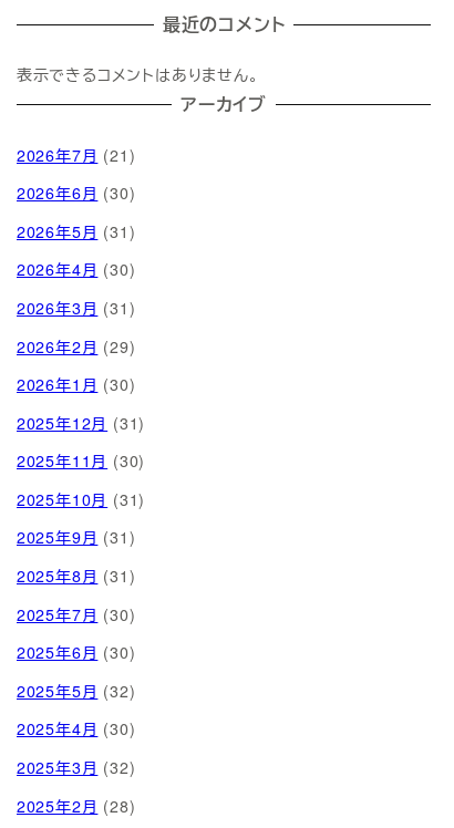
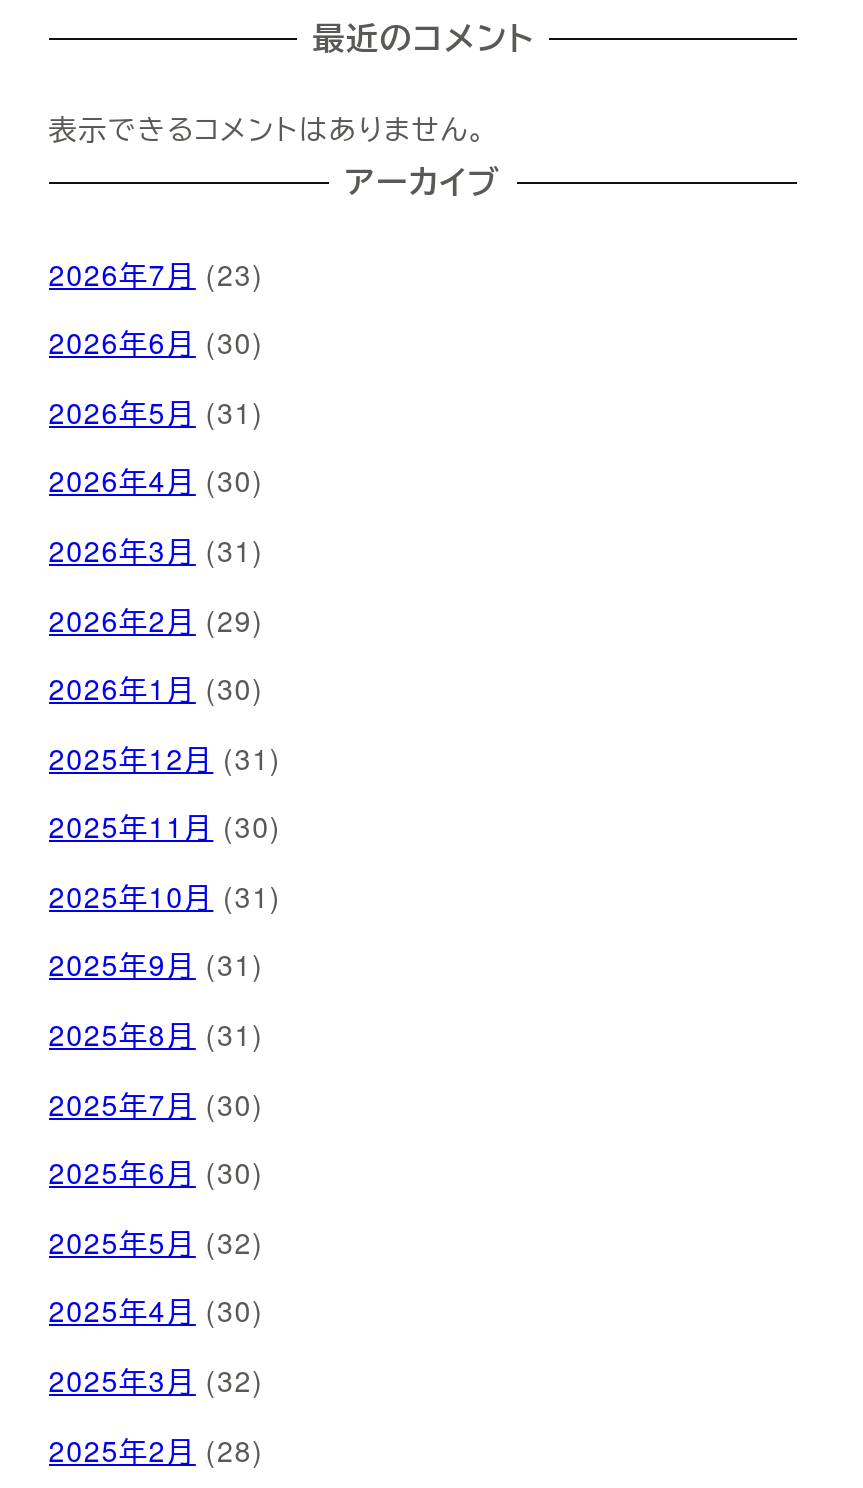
- 2026年7月(21)
+ 2026年7月(23)
